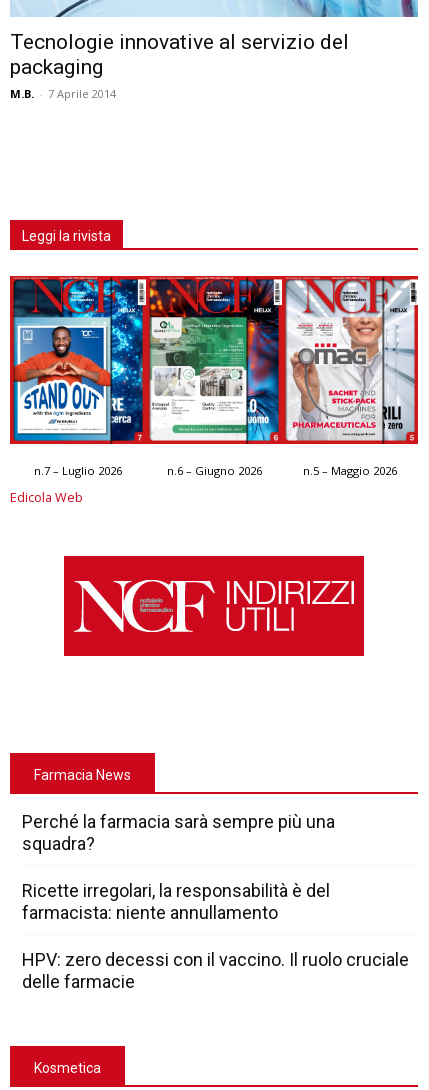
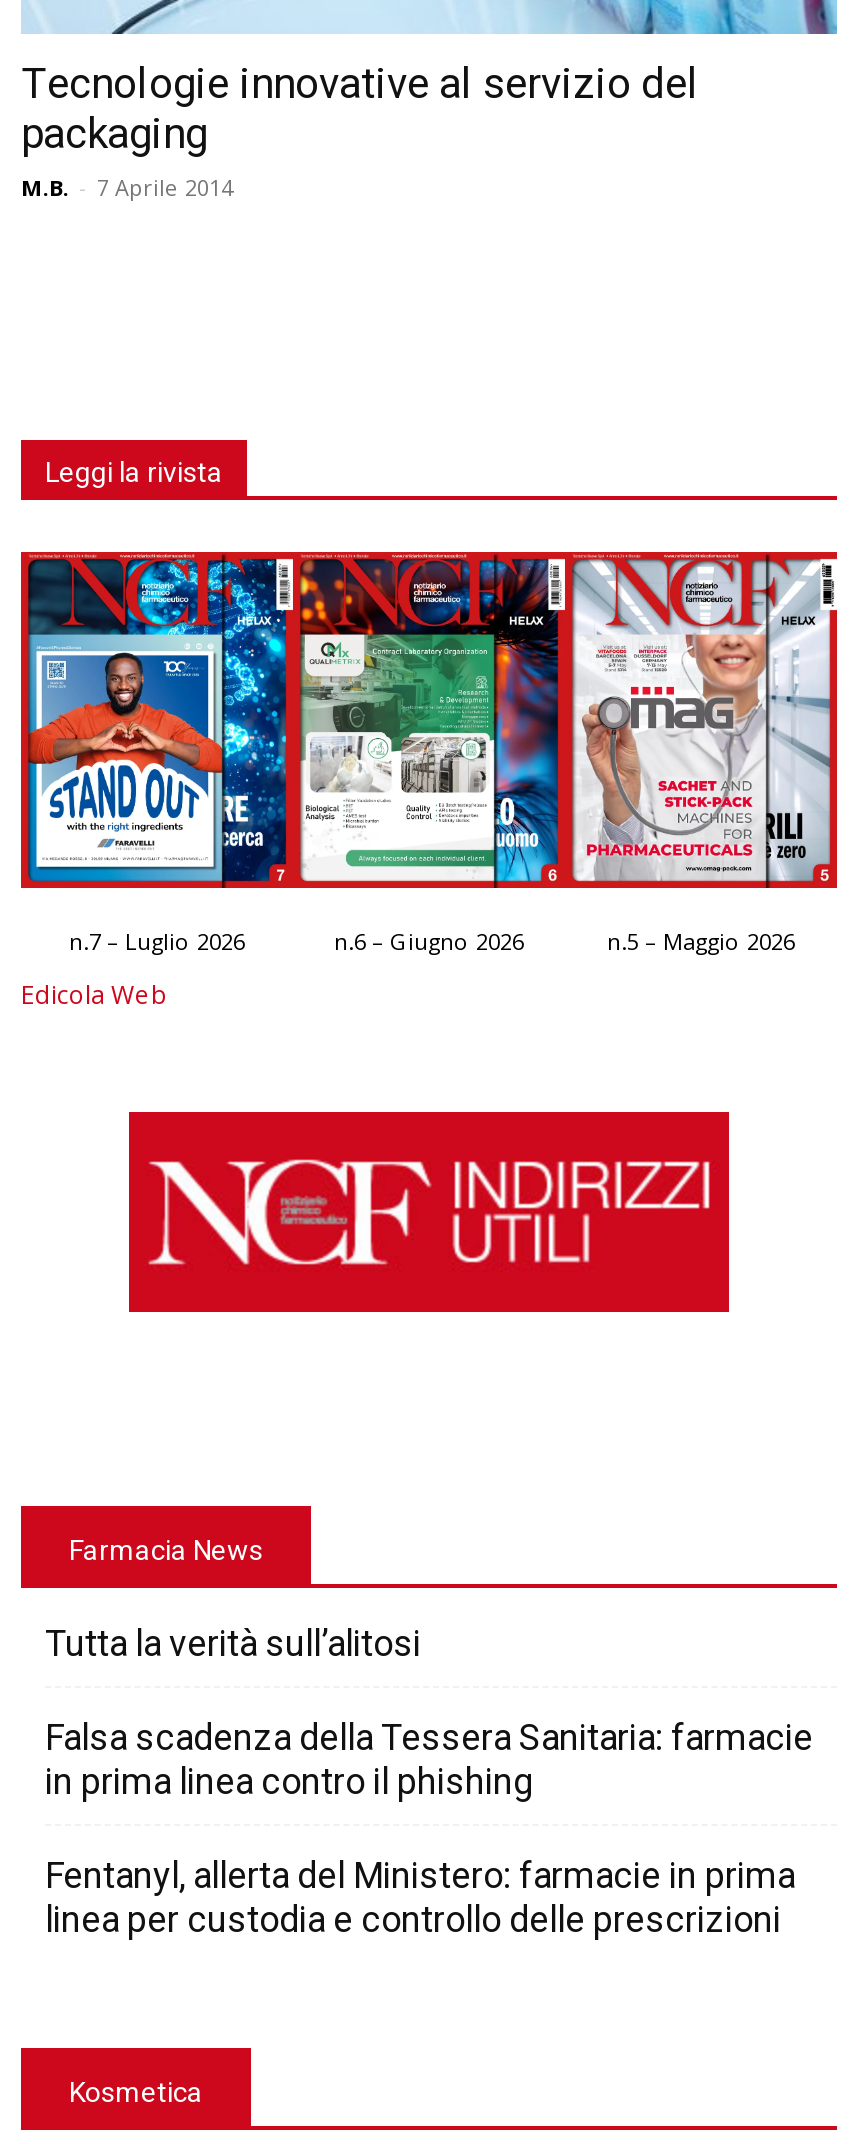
- Perché la farmacia sarà sempre più una
- squadra?
+ Tutta la verità sull’alitosi

- Ricette irregolari, la responsabilità è del
- farmacista: niente annullamento
+ Falsa scadenza della Tessera Sanitaria: farmacie
+ in prima linea contro il phishing

- HPV: zero decessi con il vaccino. Il ruolo cruciale
- delle farmacie
+ Fentanyl, allerta del Ministero: farmacie in prima
+ linea per custodia e controllo delle prescrizioni
